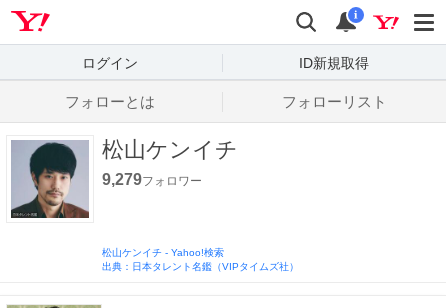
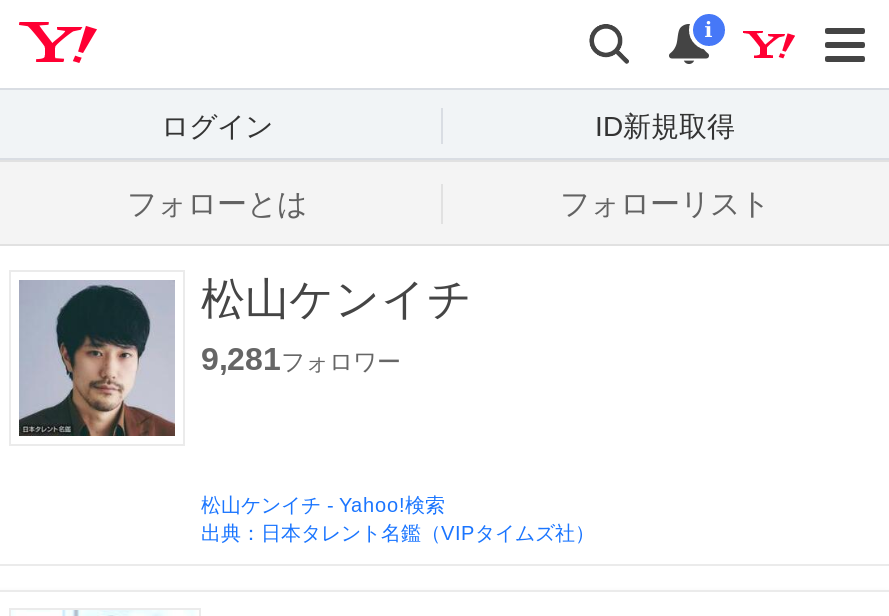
- 9,279フォロワー
+ 9,281フォロワー
